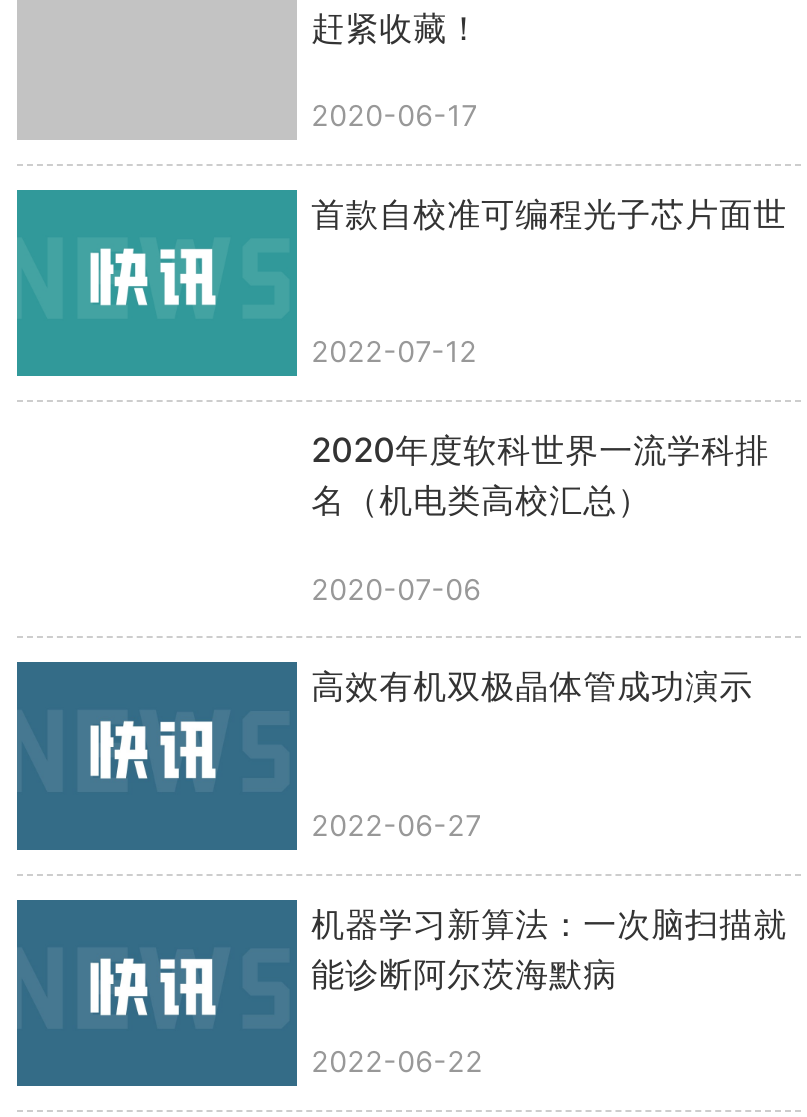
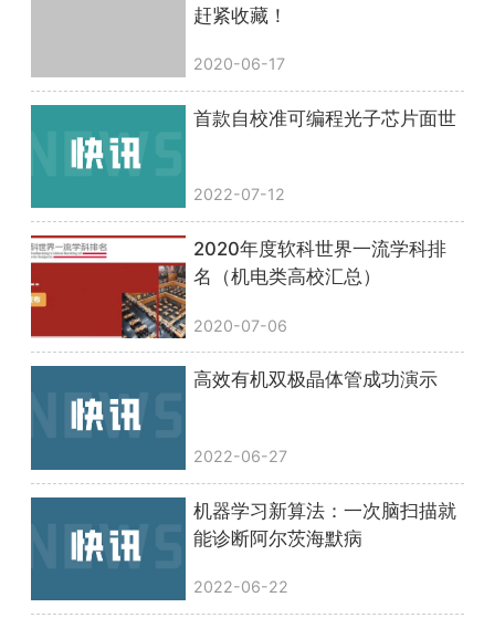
+ [image]
